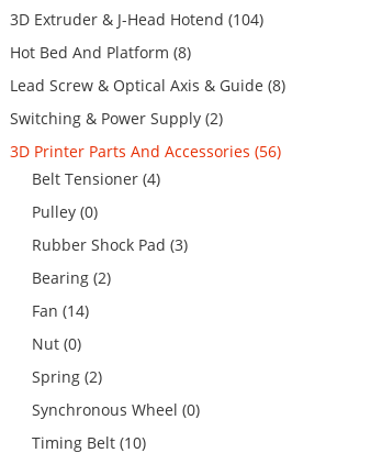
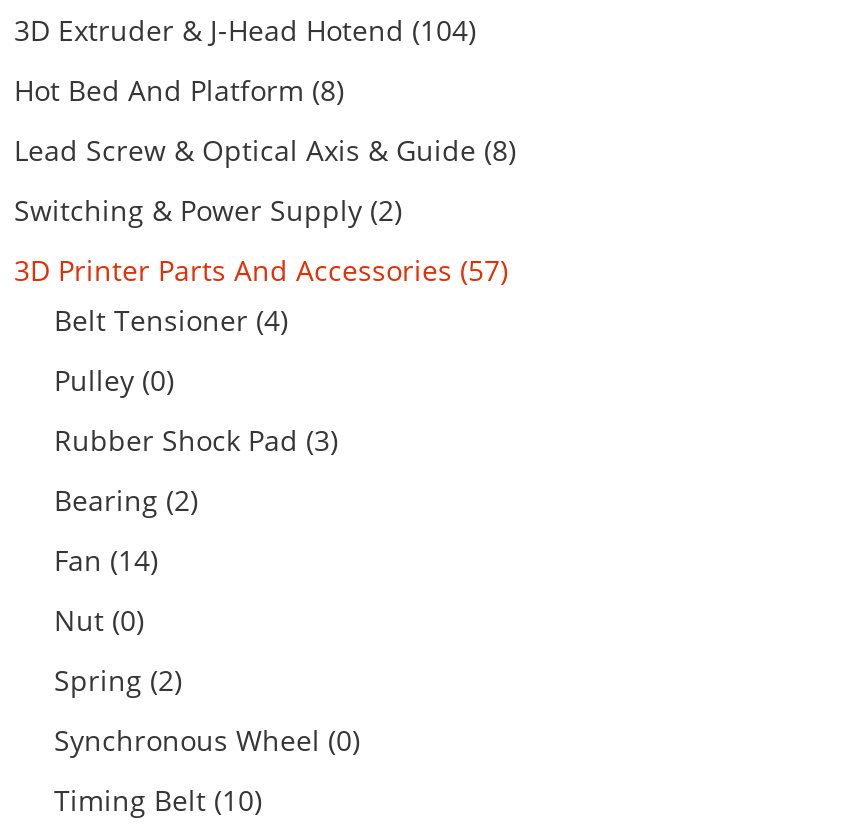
- 3D Printer Parts And Accessories (56)
+ 3D Printer Parts And Accessories (57)
